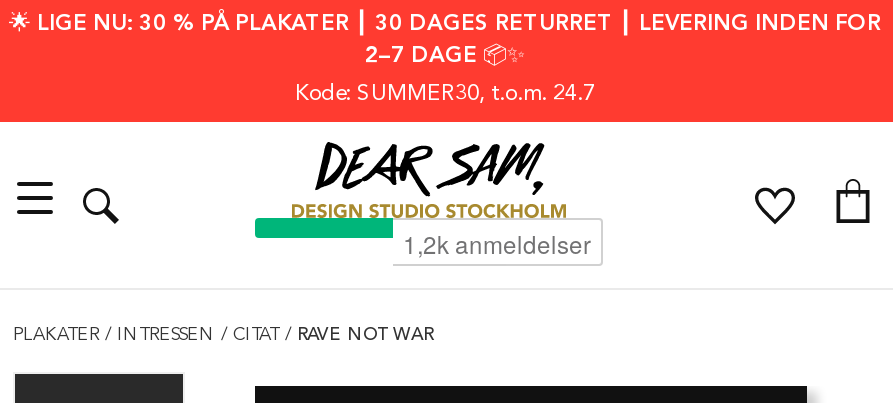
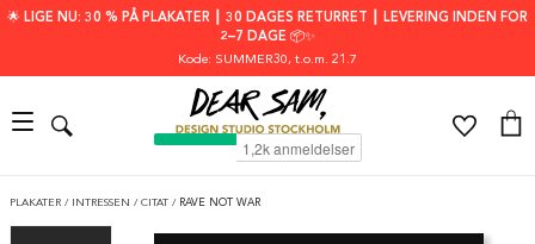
- Kode: SUMMER30, t.o.m. 24.7
+ Kode: SUMMER30, t.o.m. 21.7
